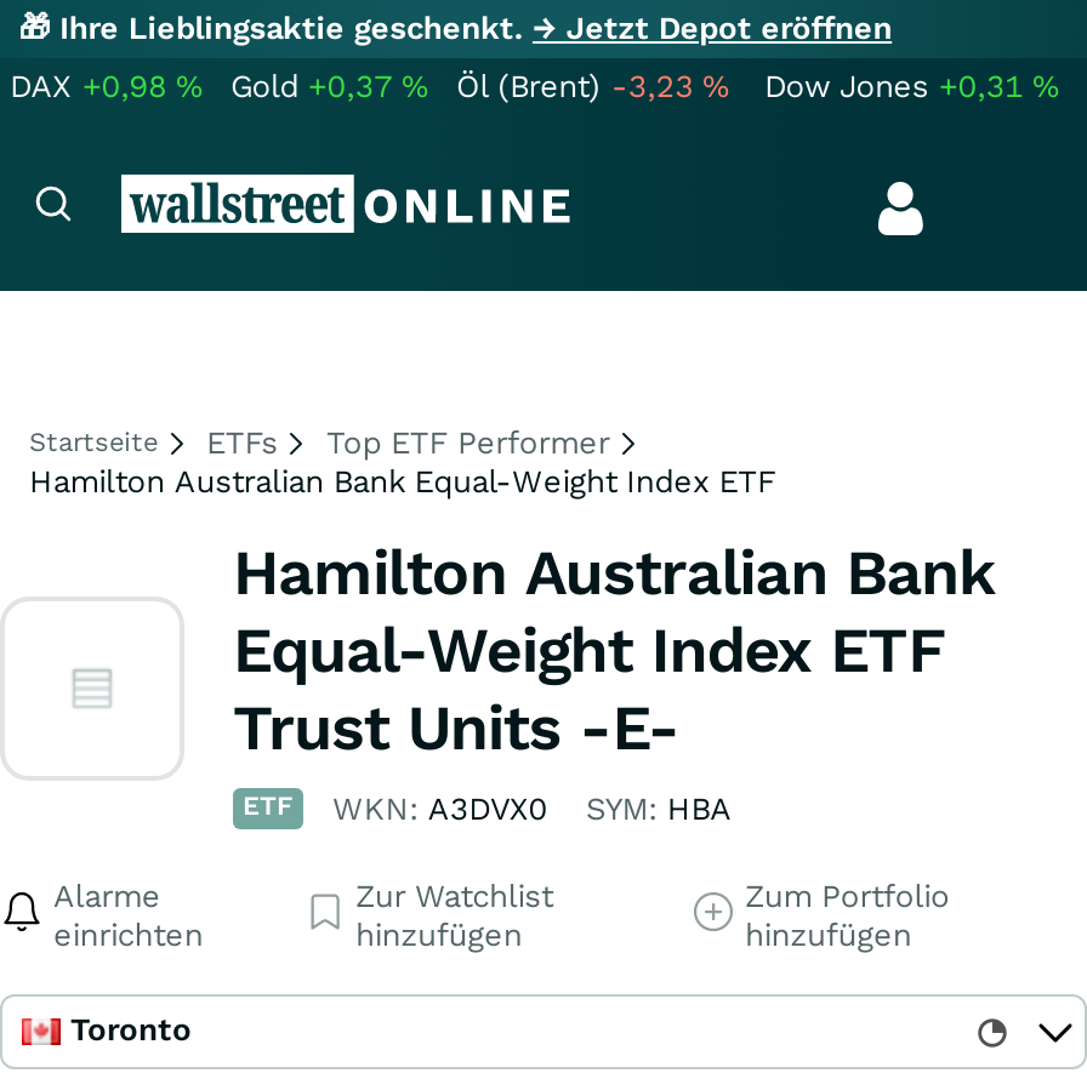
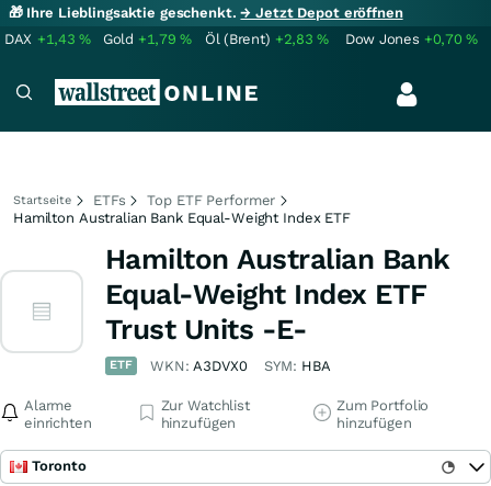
- DAX +0,98%
+ DAX +1,43%

- Gold +0,37%
+ Gold +1,79%

- Öl (Brent) -3,23%
+ Öl (Brent) +2,83%

- Dow Jones +0,31%
+ Dow Jones +0,70%
